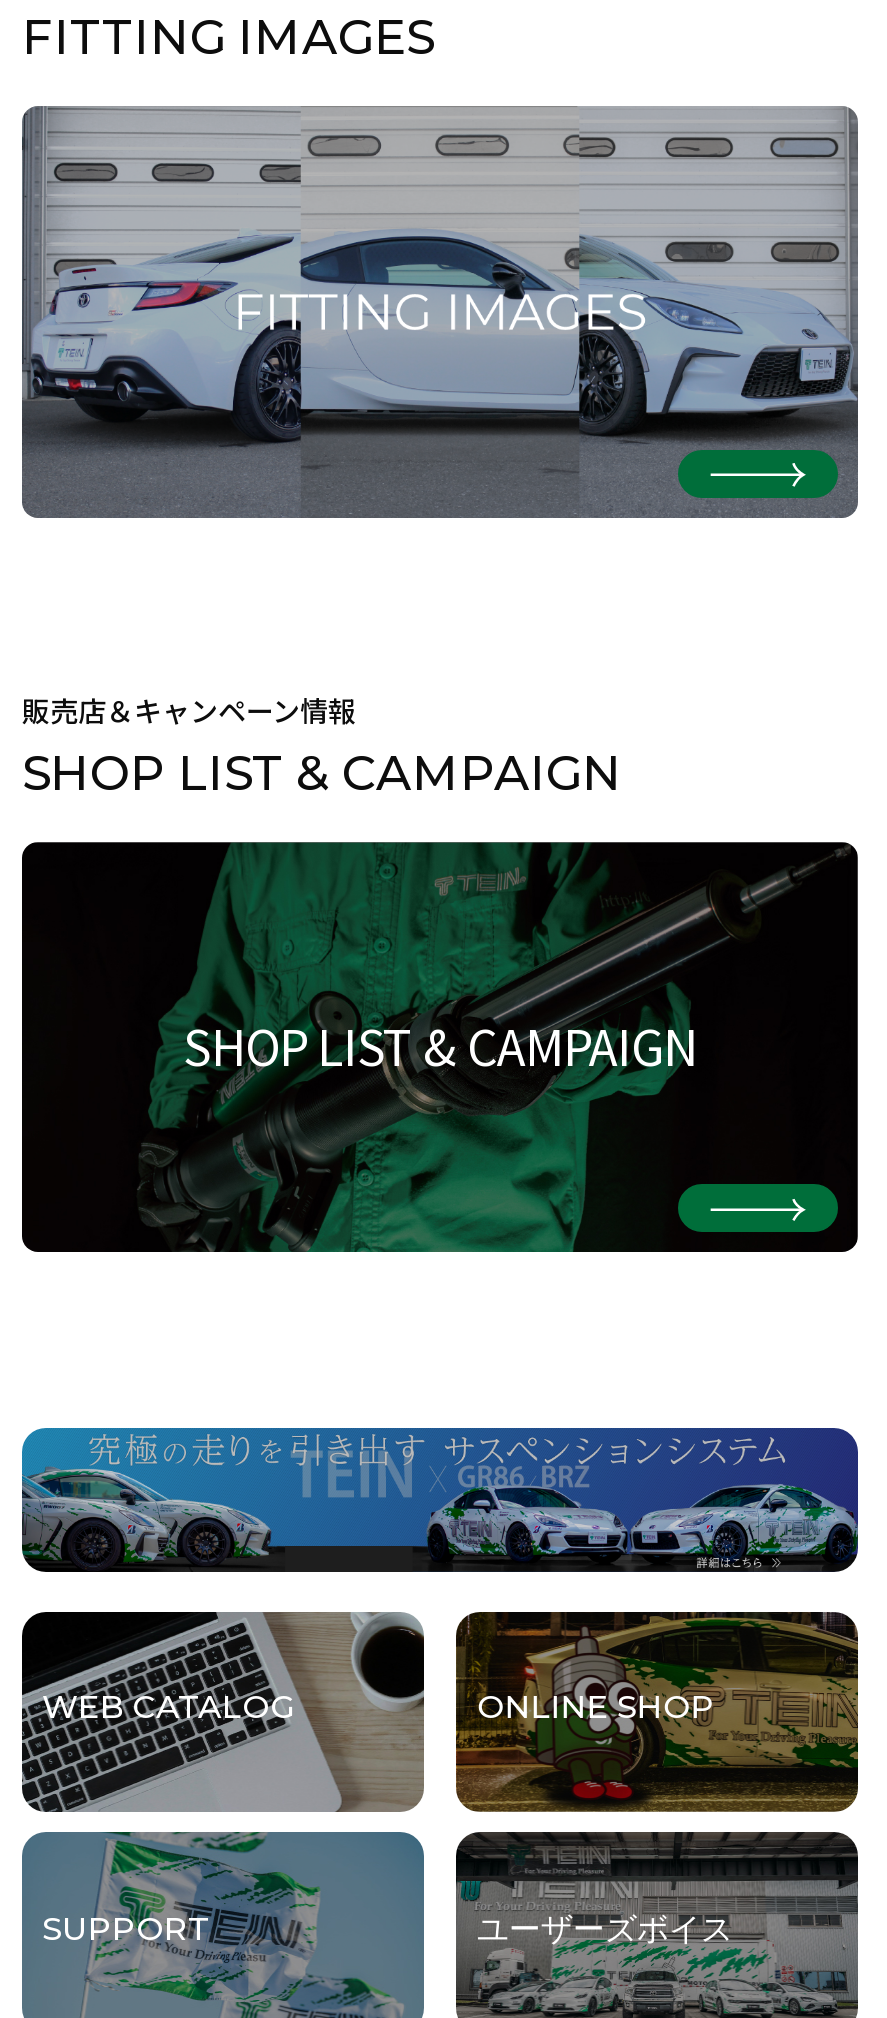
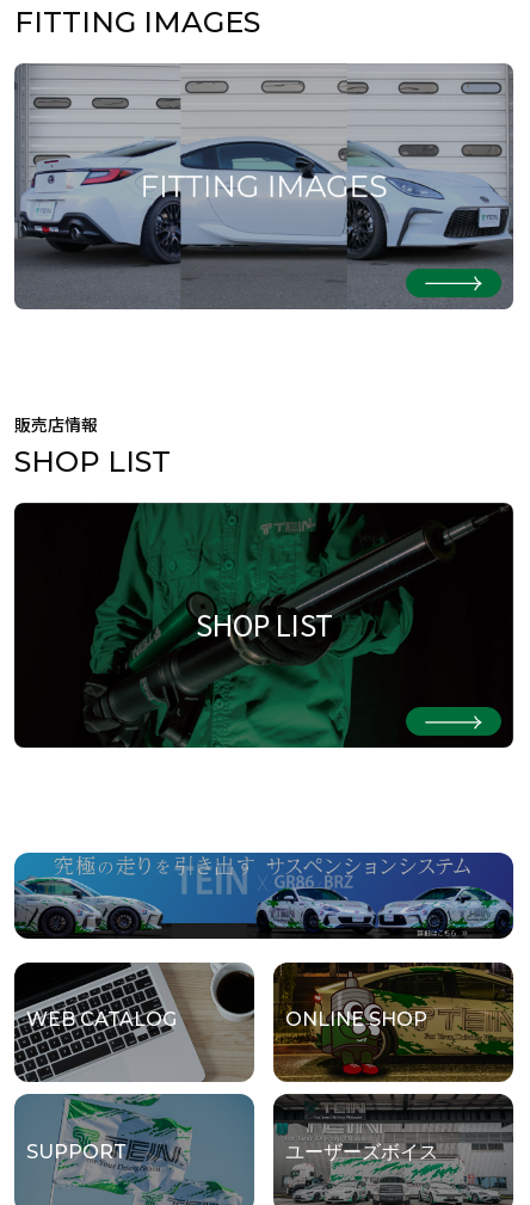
- 販売店＆キャンペーン情報
- SHOP LIST & CAMPAIGN
+ 販売店情報
+ SHOP LIST

- SHOP LIST & CAMPAIGN
+ SHOP LIST
